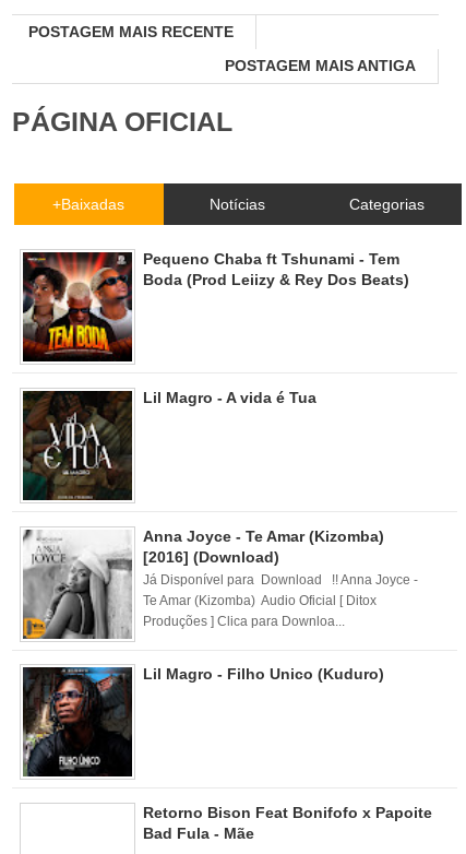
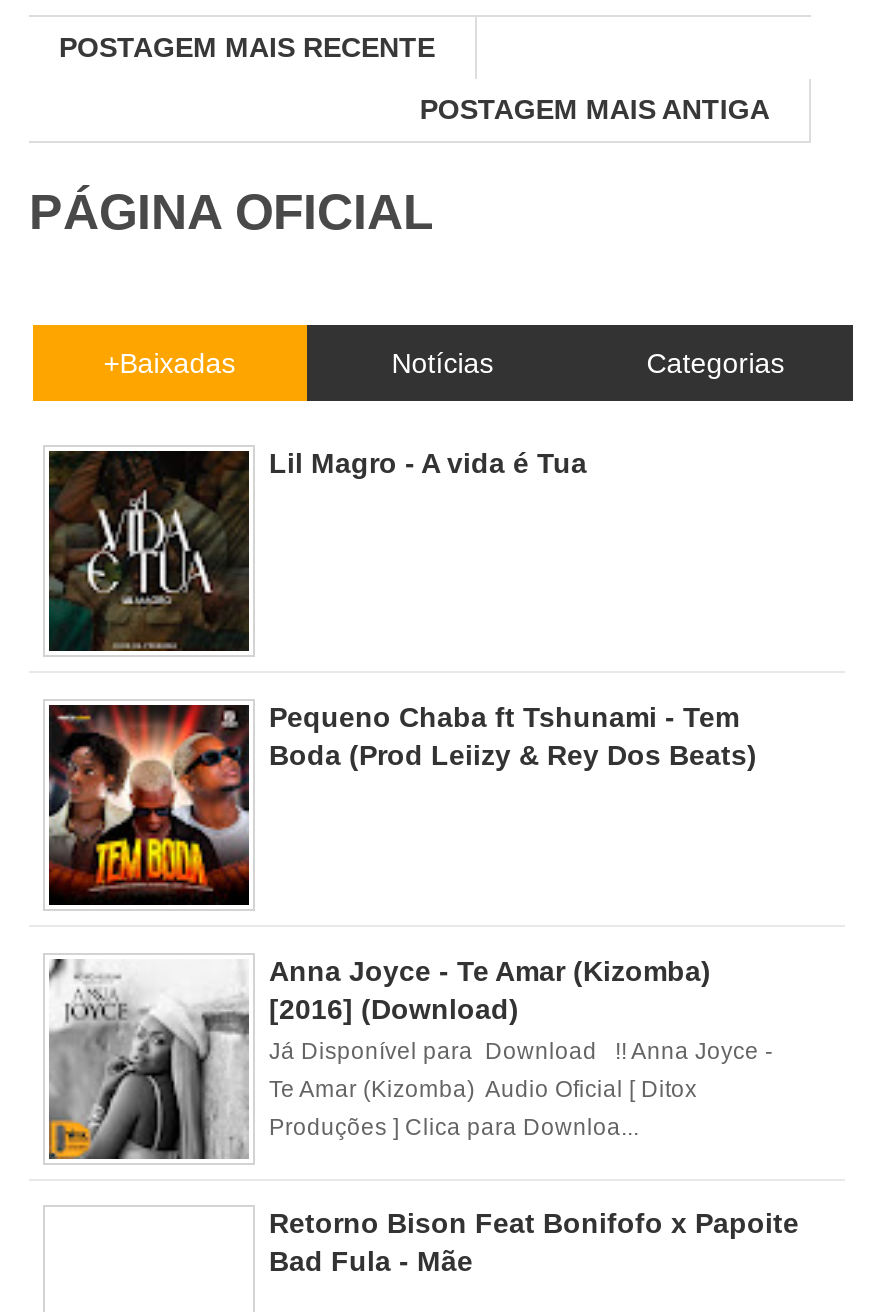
moved down: [image] | Pequeno Chaba ft Tshunami - Tem | Boda (Prod Leiizy & Rey Dos Beats)

moved up: [image] | Lil Magro - A vida é Tua

- [image]
- Lil Magro - Filho Unico (Kuduro)
